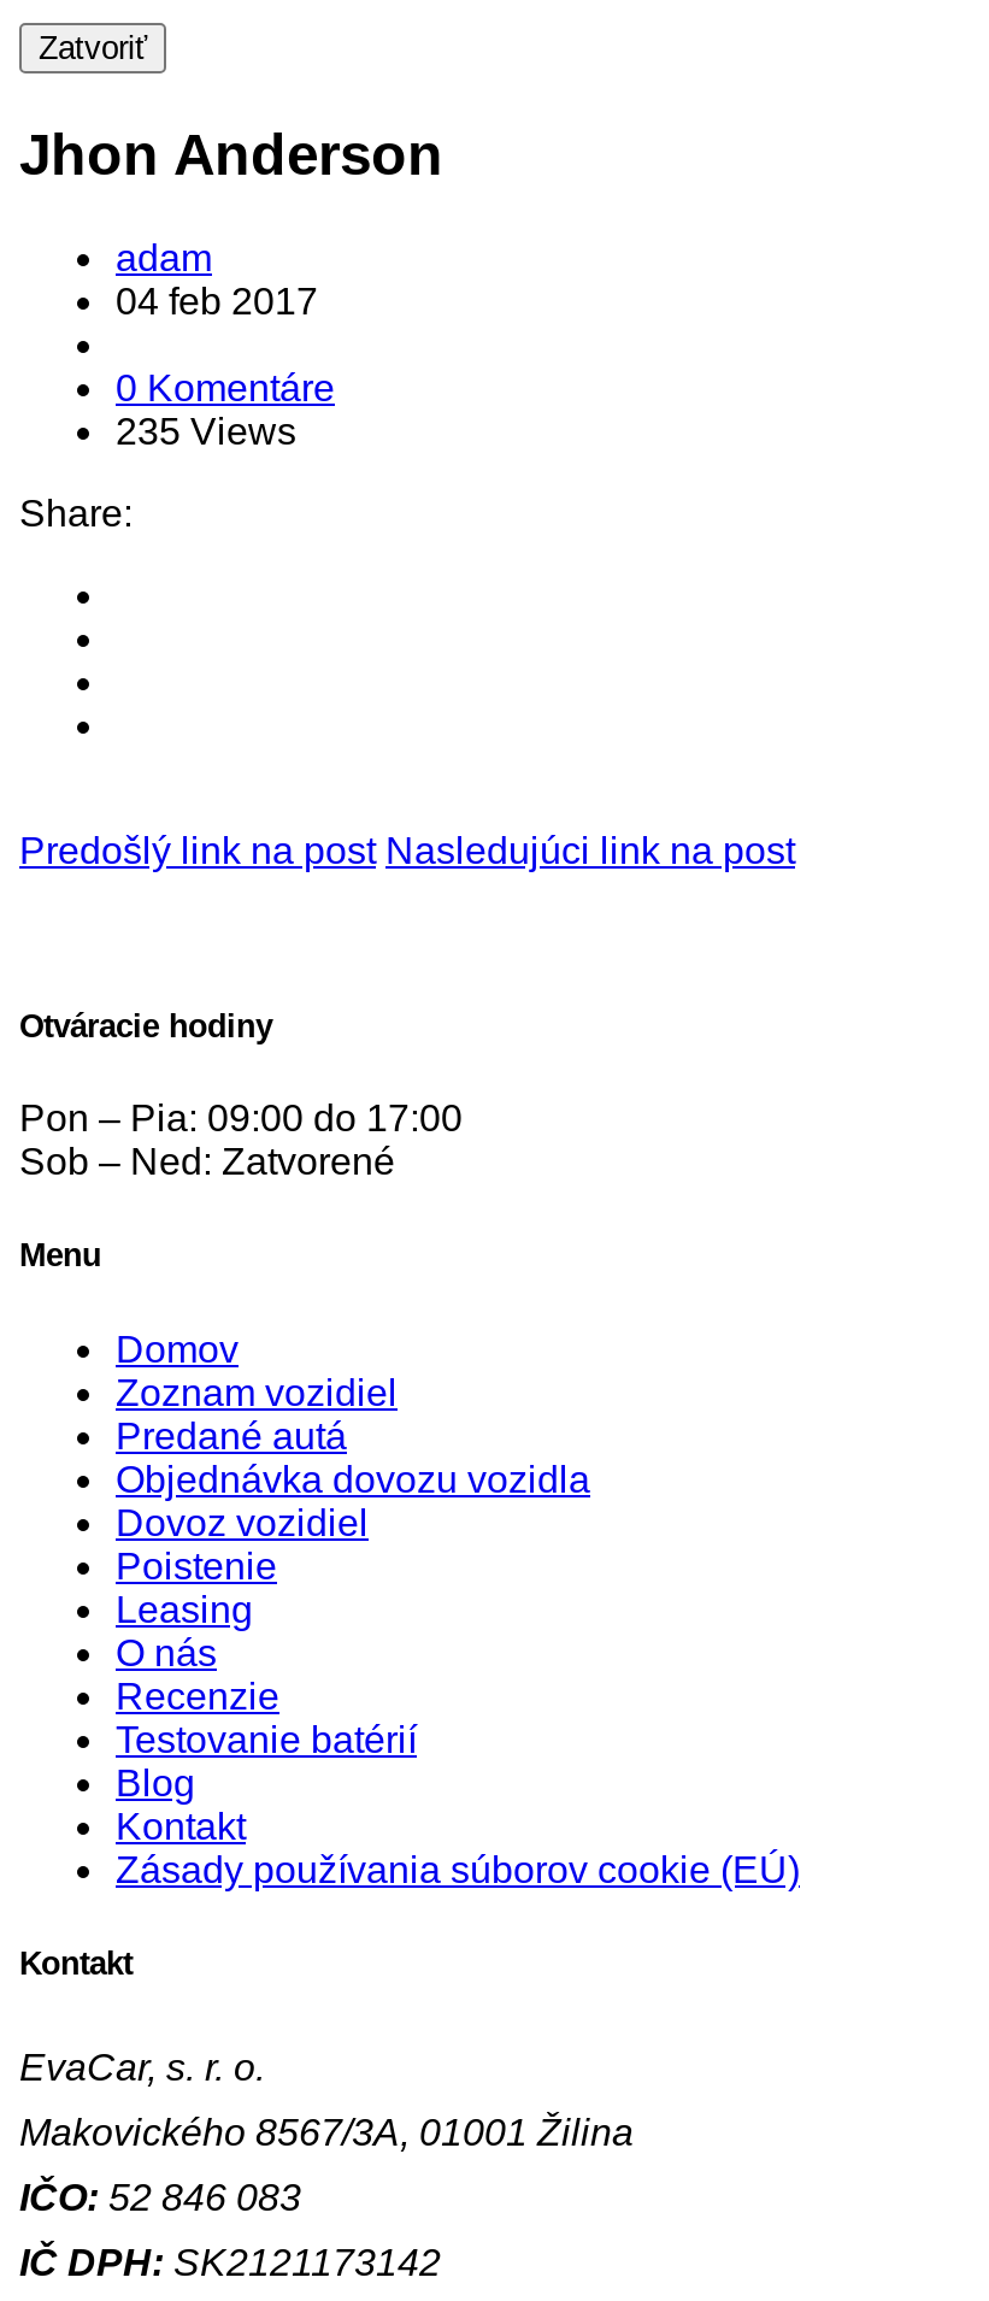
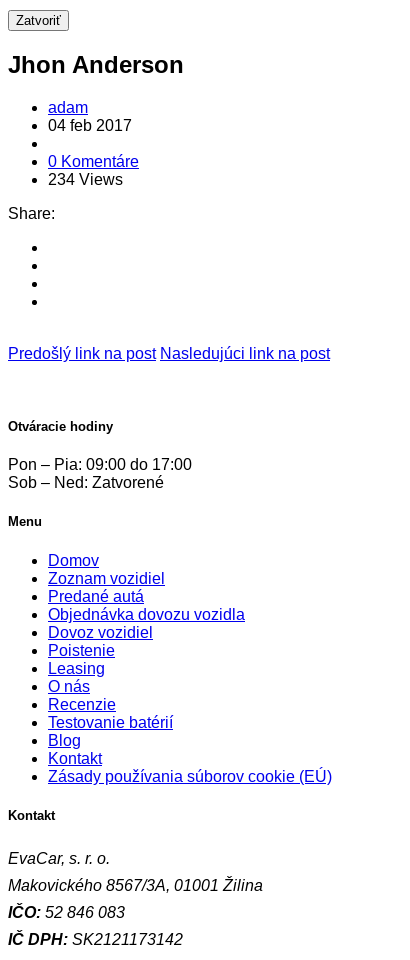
- 235 Views
+ 234 Views
